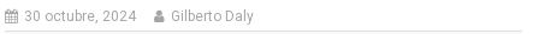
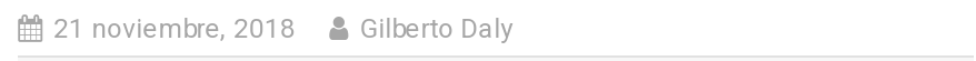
- 30 octubre, 2024
+ 21 noviembre, 2018
